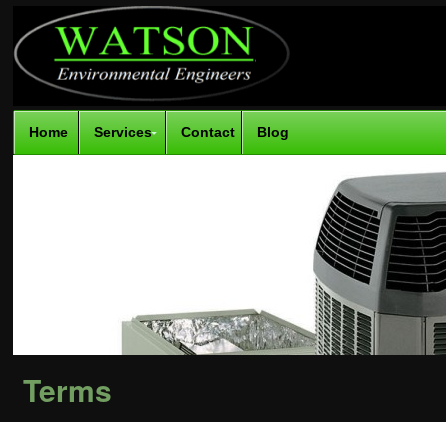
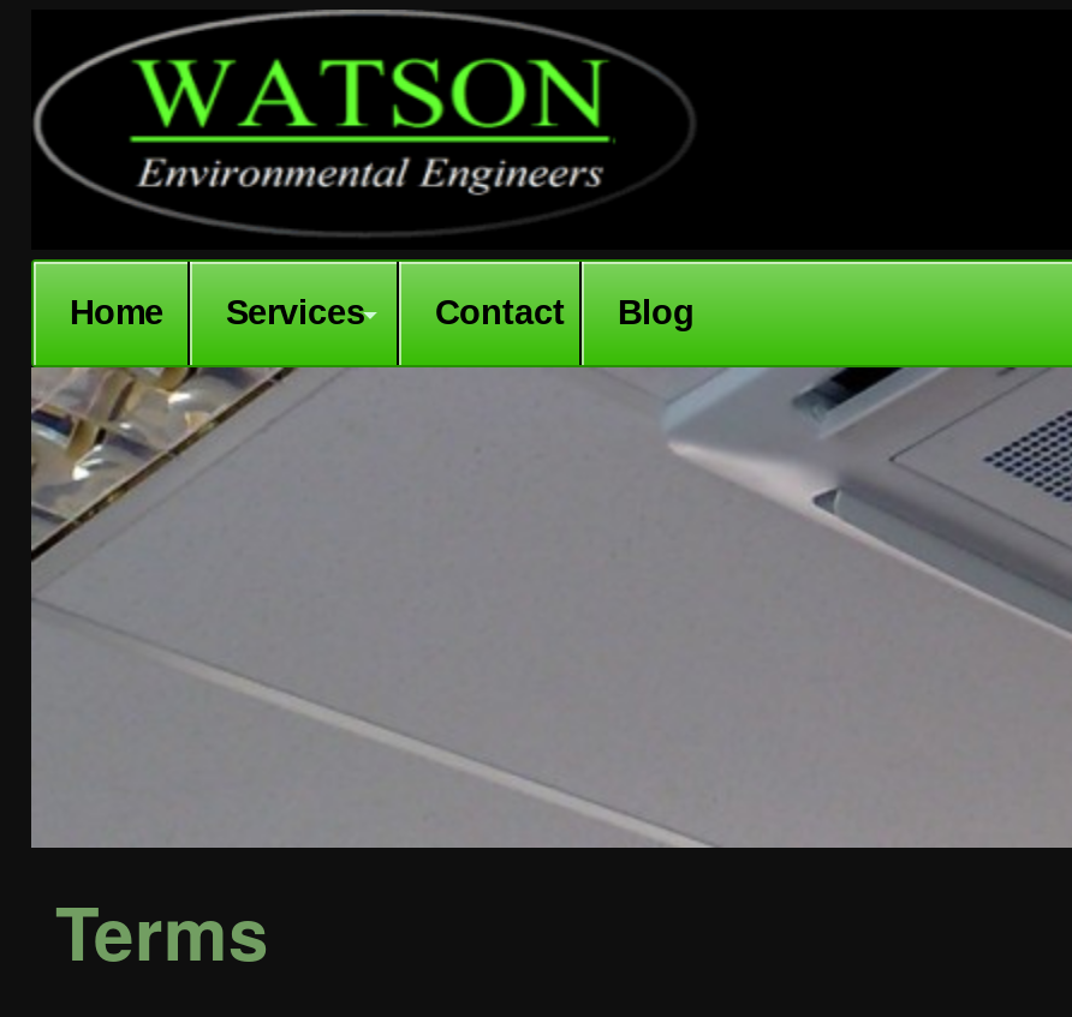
- [image]
+ [image]
